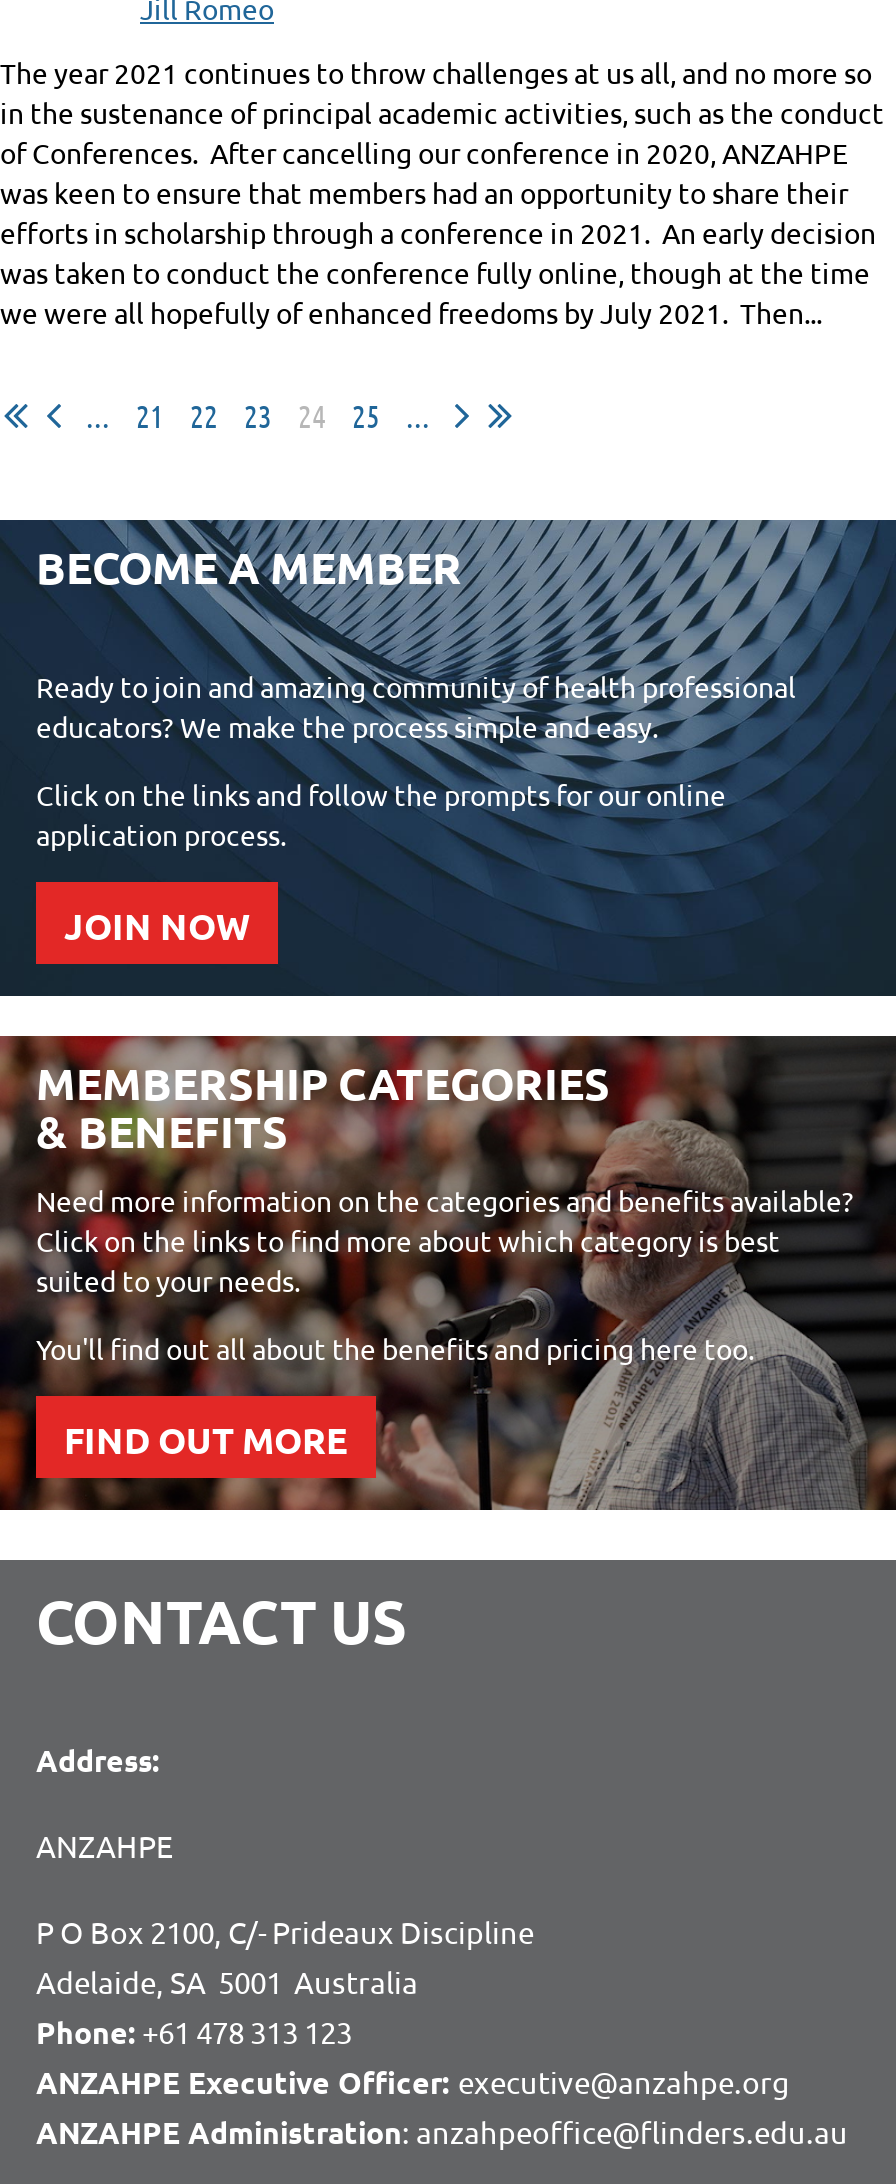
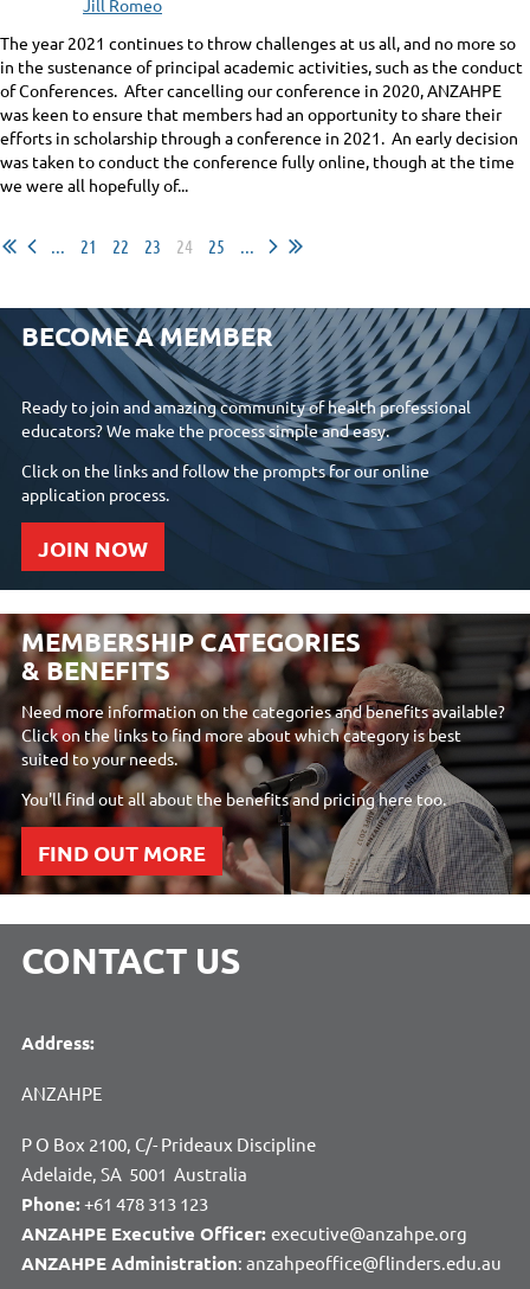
- we were all hopefully of enhanced freedoms by July 2021. Then...
+ we were all hopefully of...
